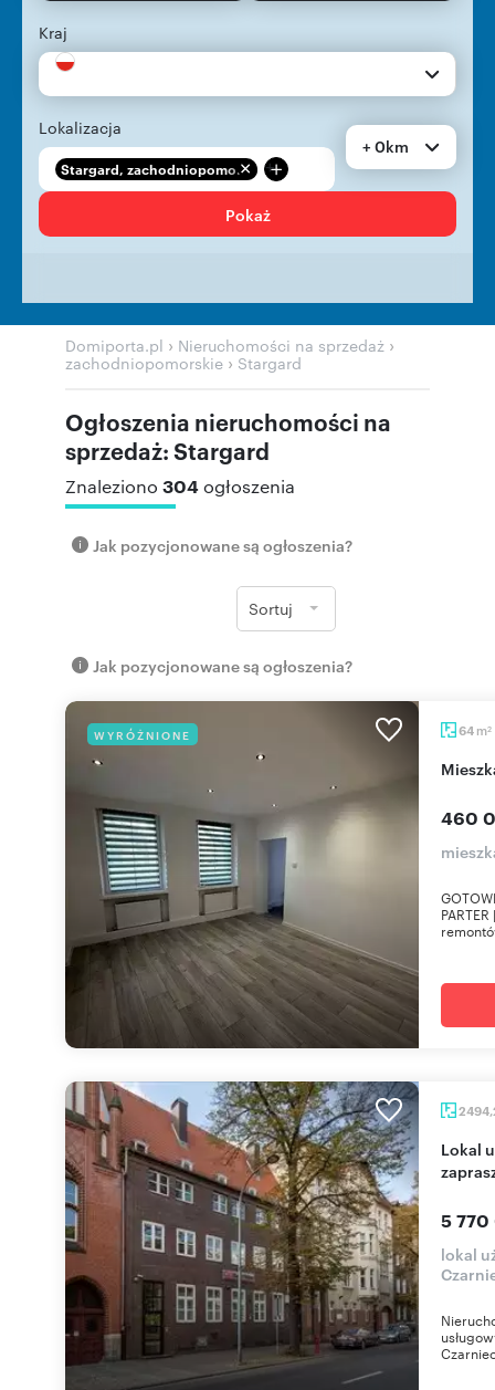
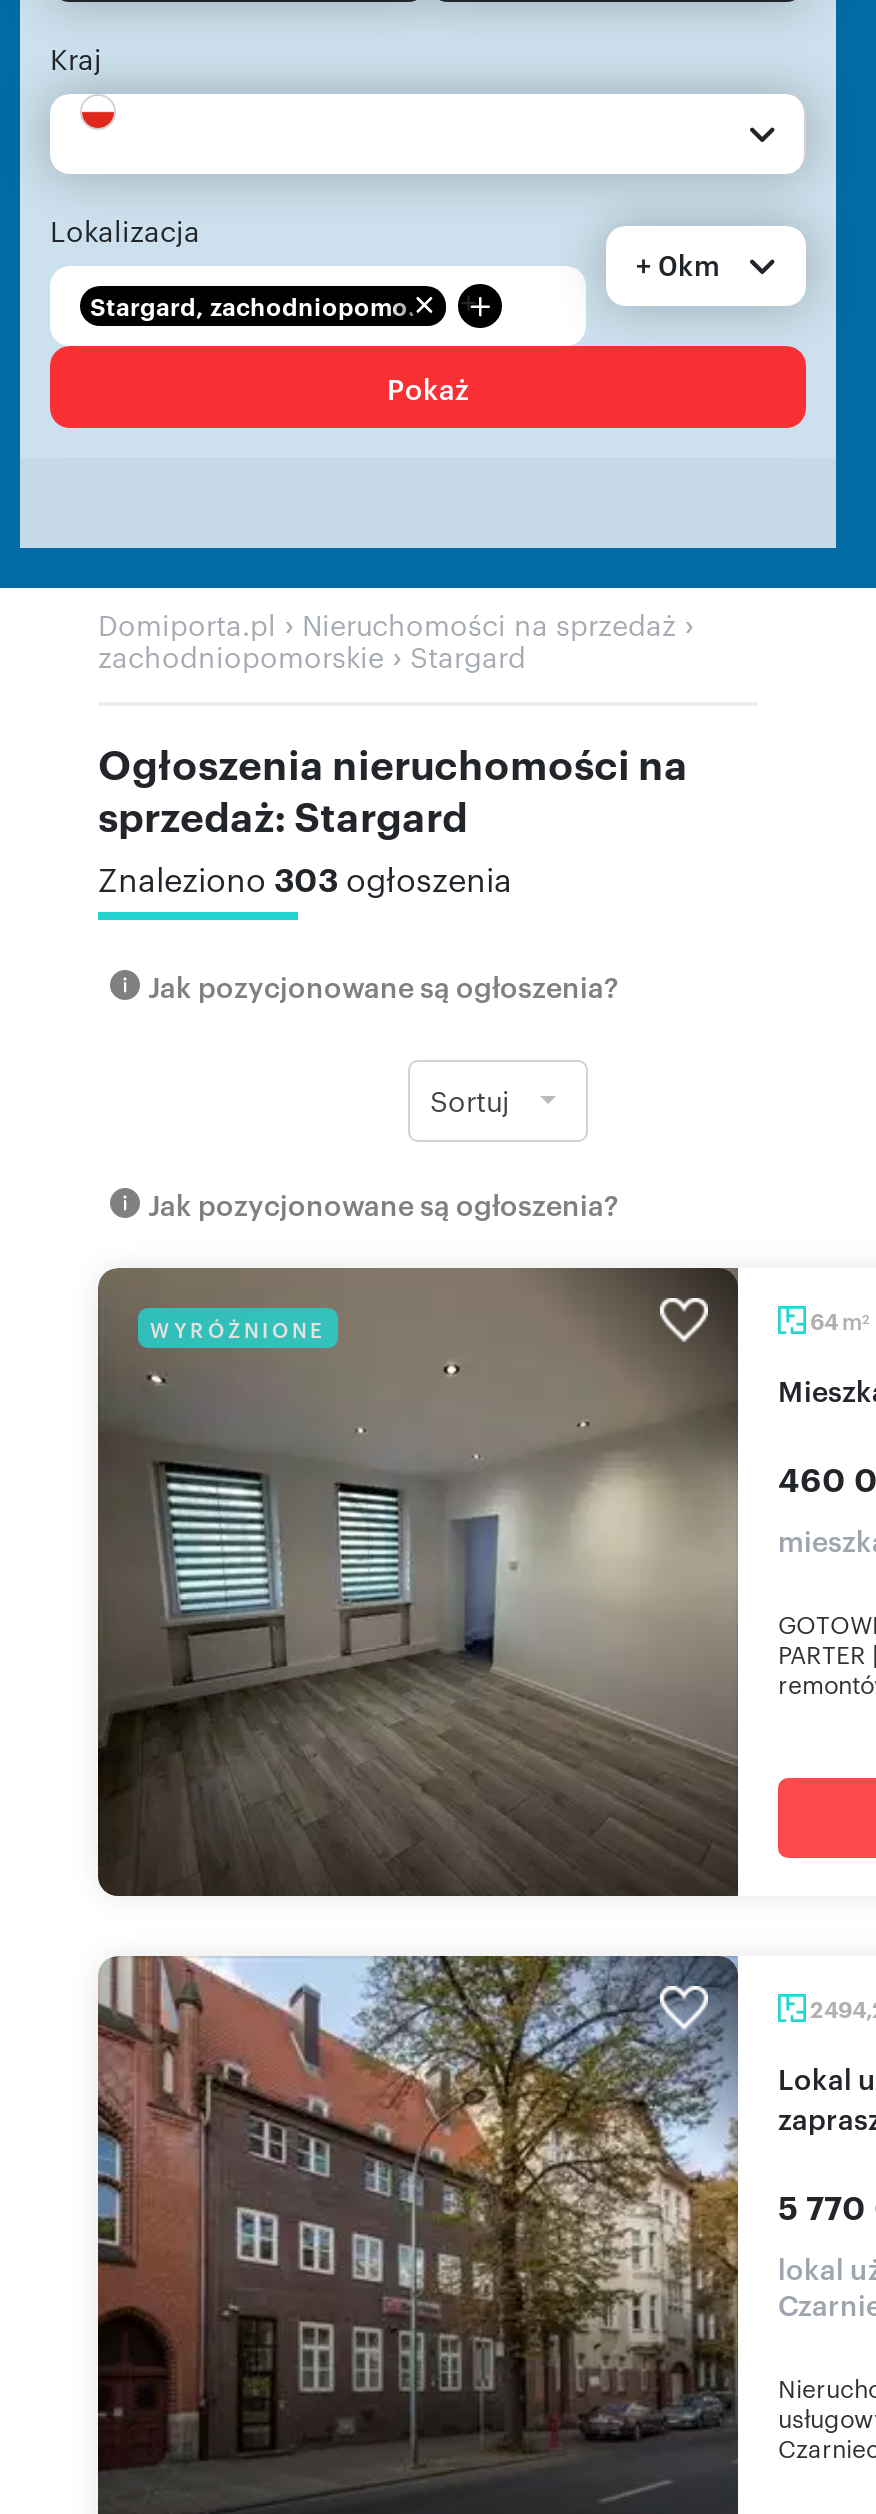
- Znaleziono 304 ogłoszenia
+ Znaleziono 303 ogłoszenia
